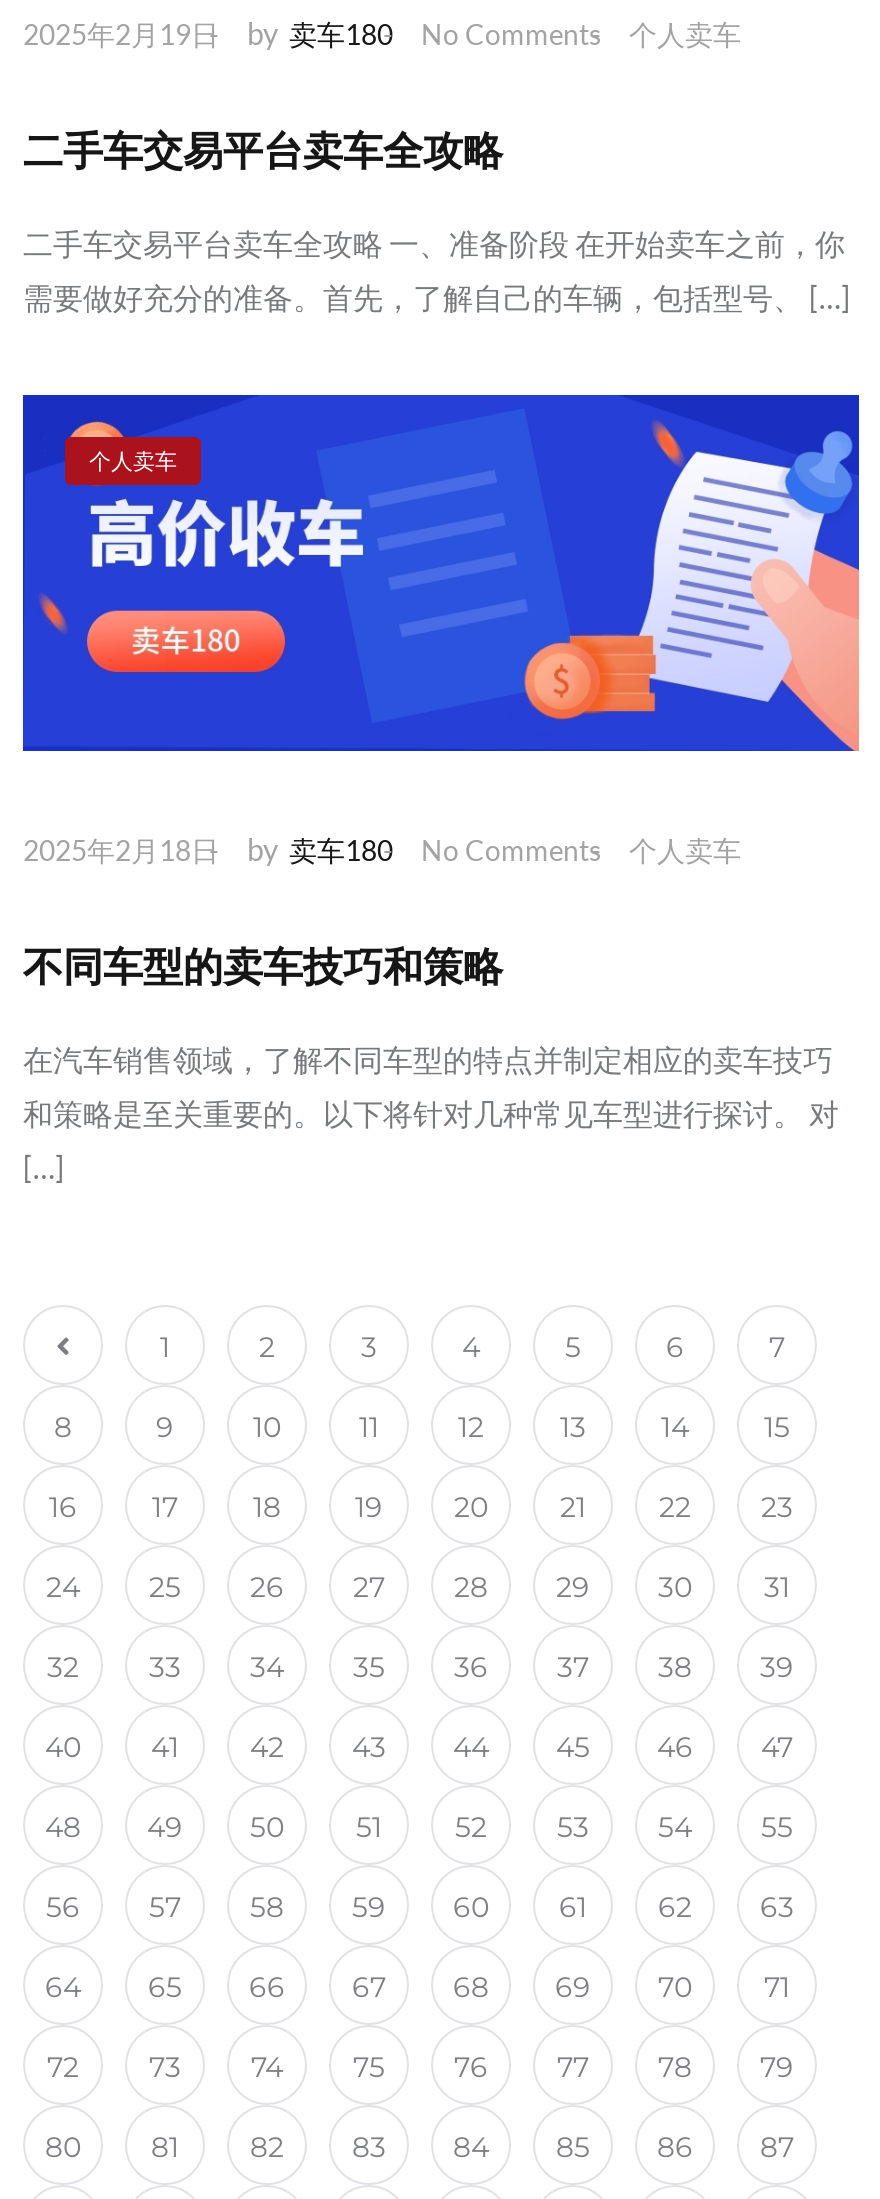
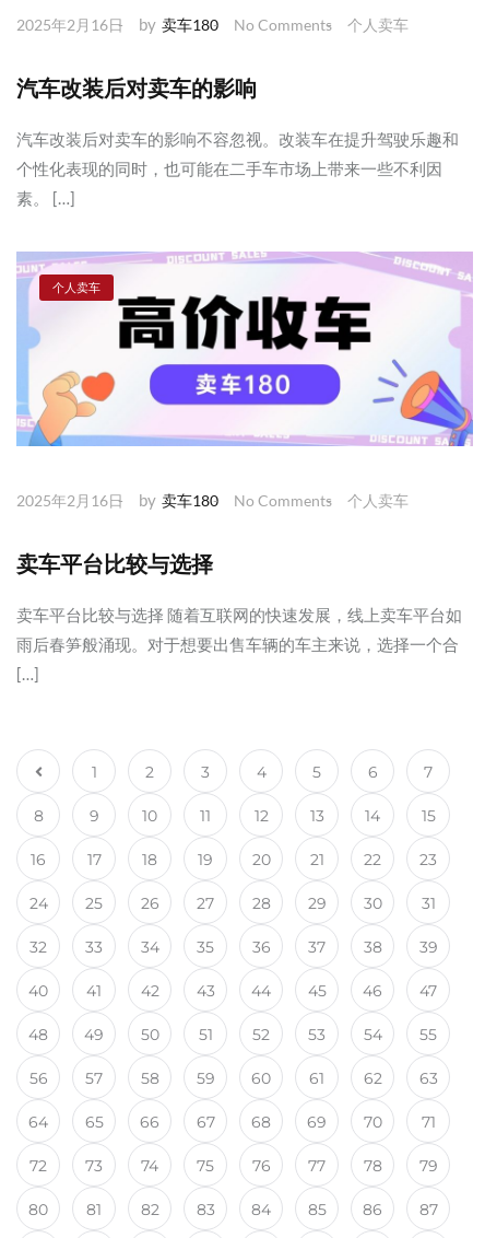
- 2025年2月19日 by 卖车180 No Comments 个人卖车
+ 2025年2月16日 by 卖车180 No Comments 个人卖车

- 二手车交易平台卖车全攻略
- 二手车交易平台卖车全攻略 一、准备阶段 在开始卖车之前，你
- 需要做好充分的准备。首先，了解自己的车辆，包括型号、 […]
+ 汽车改装后对卖车的影响
+ 汽车改装后对卖车的影响不容忽视。改装车在提升驾驶乐趣和
+ 个性化表现的同时，也可能在二手车市场上带来一些不利因
+ 素。 […]

- [image]
- 2025年2月18日 by 卖车180 No Comments 个人卖车
+ [image]
+ 2025年2月16日 by 卖车180 No Comments 个人卖车

- 不同车型的卖车技巧和策略
+ 卖车平台比较与选择

- 在汽车销售领域，了解不同车型的特点并制定相应的卖车技巧
+ 卖车平台比较与选择 随着互联网的快速发展，线上卖车平台如

- 和策略是至关重要的。以下将针对几种常见车型进行探讨。 对
+ 雨后春笋般涌现。对于想要出售车辆的车主来说，选择一个合
